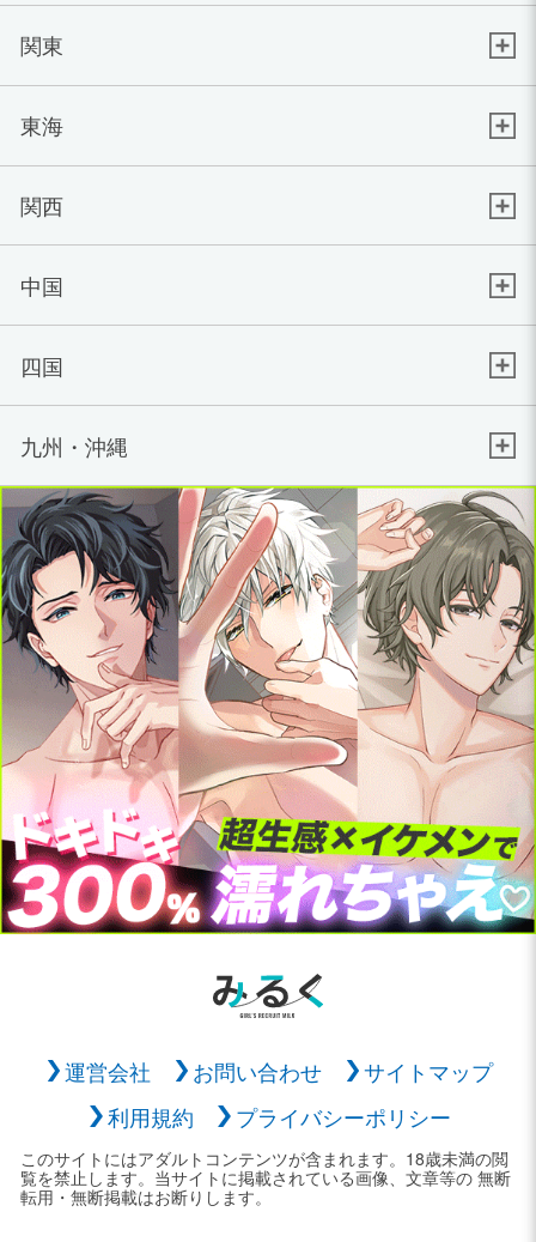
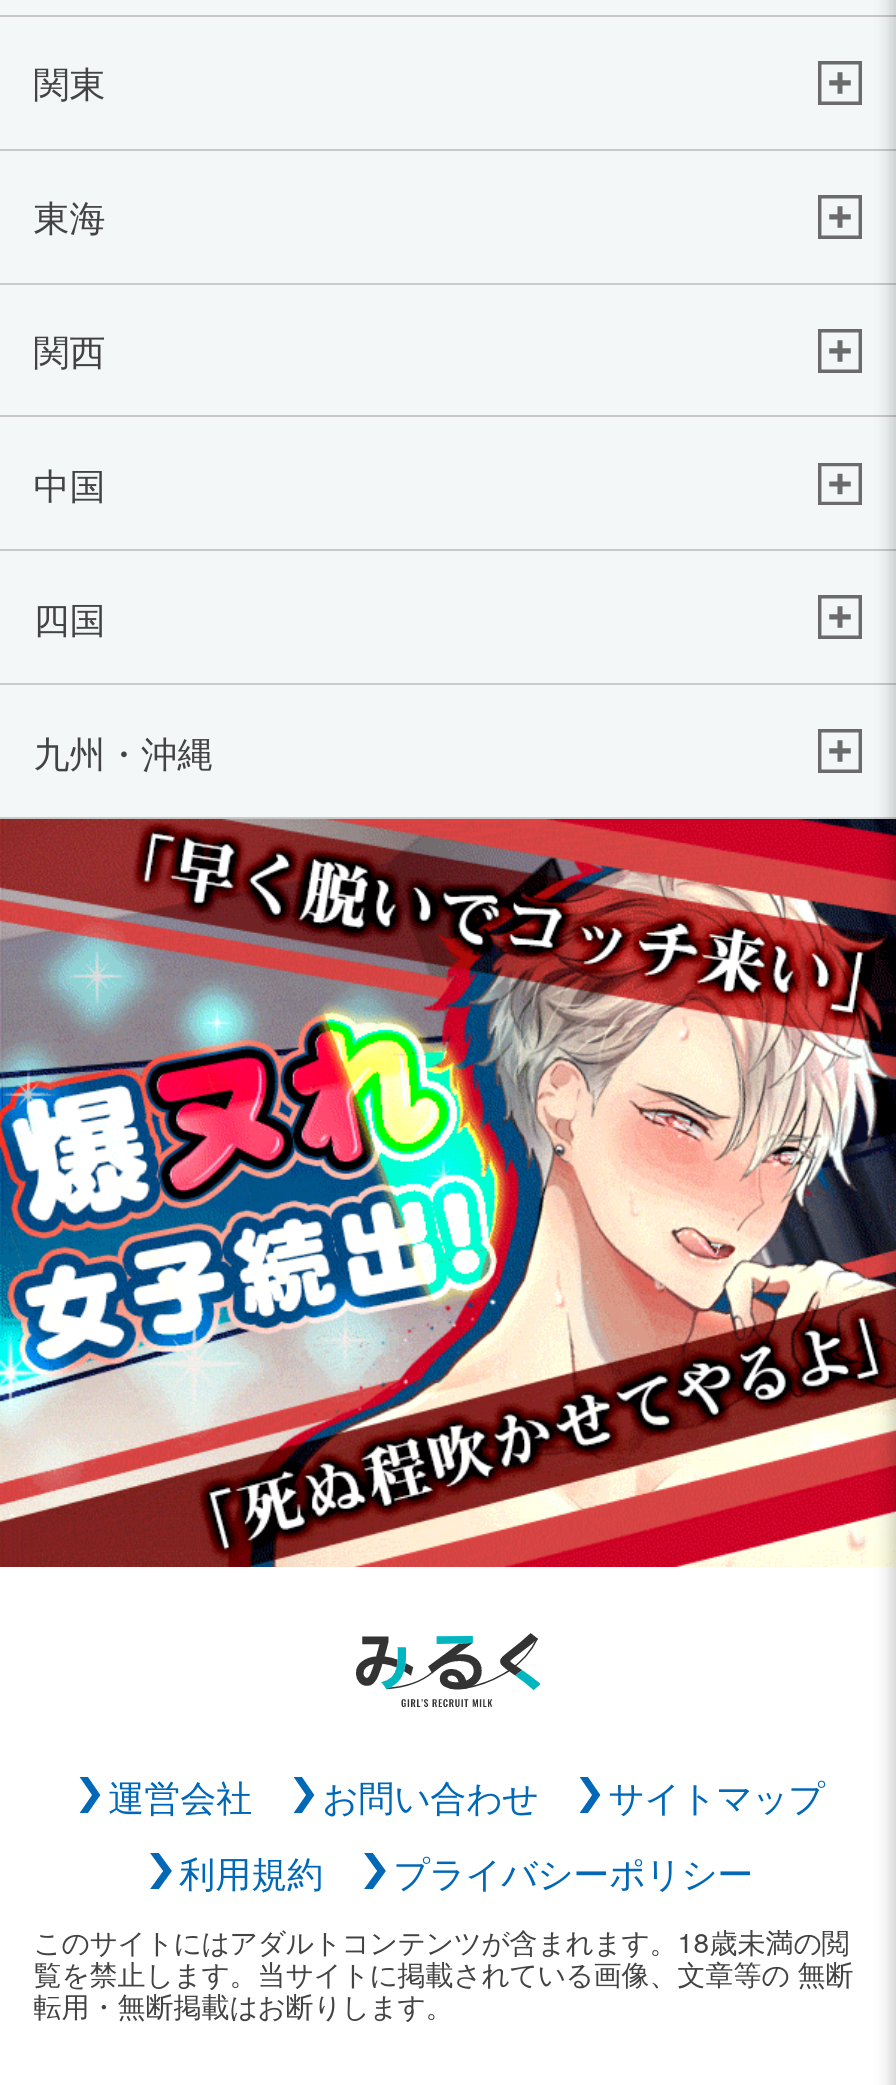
- [image]
+ [image]
